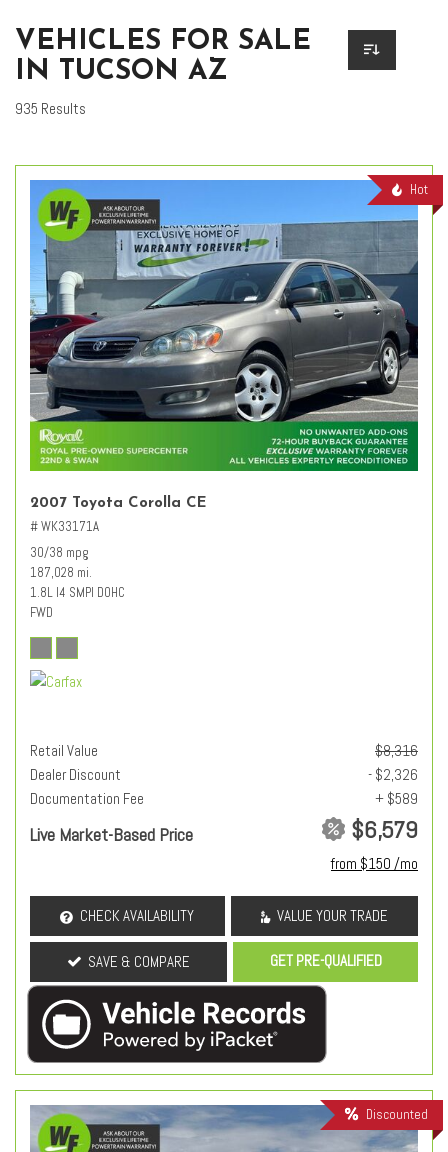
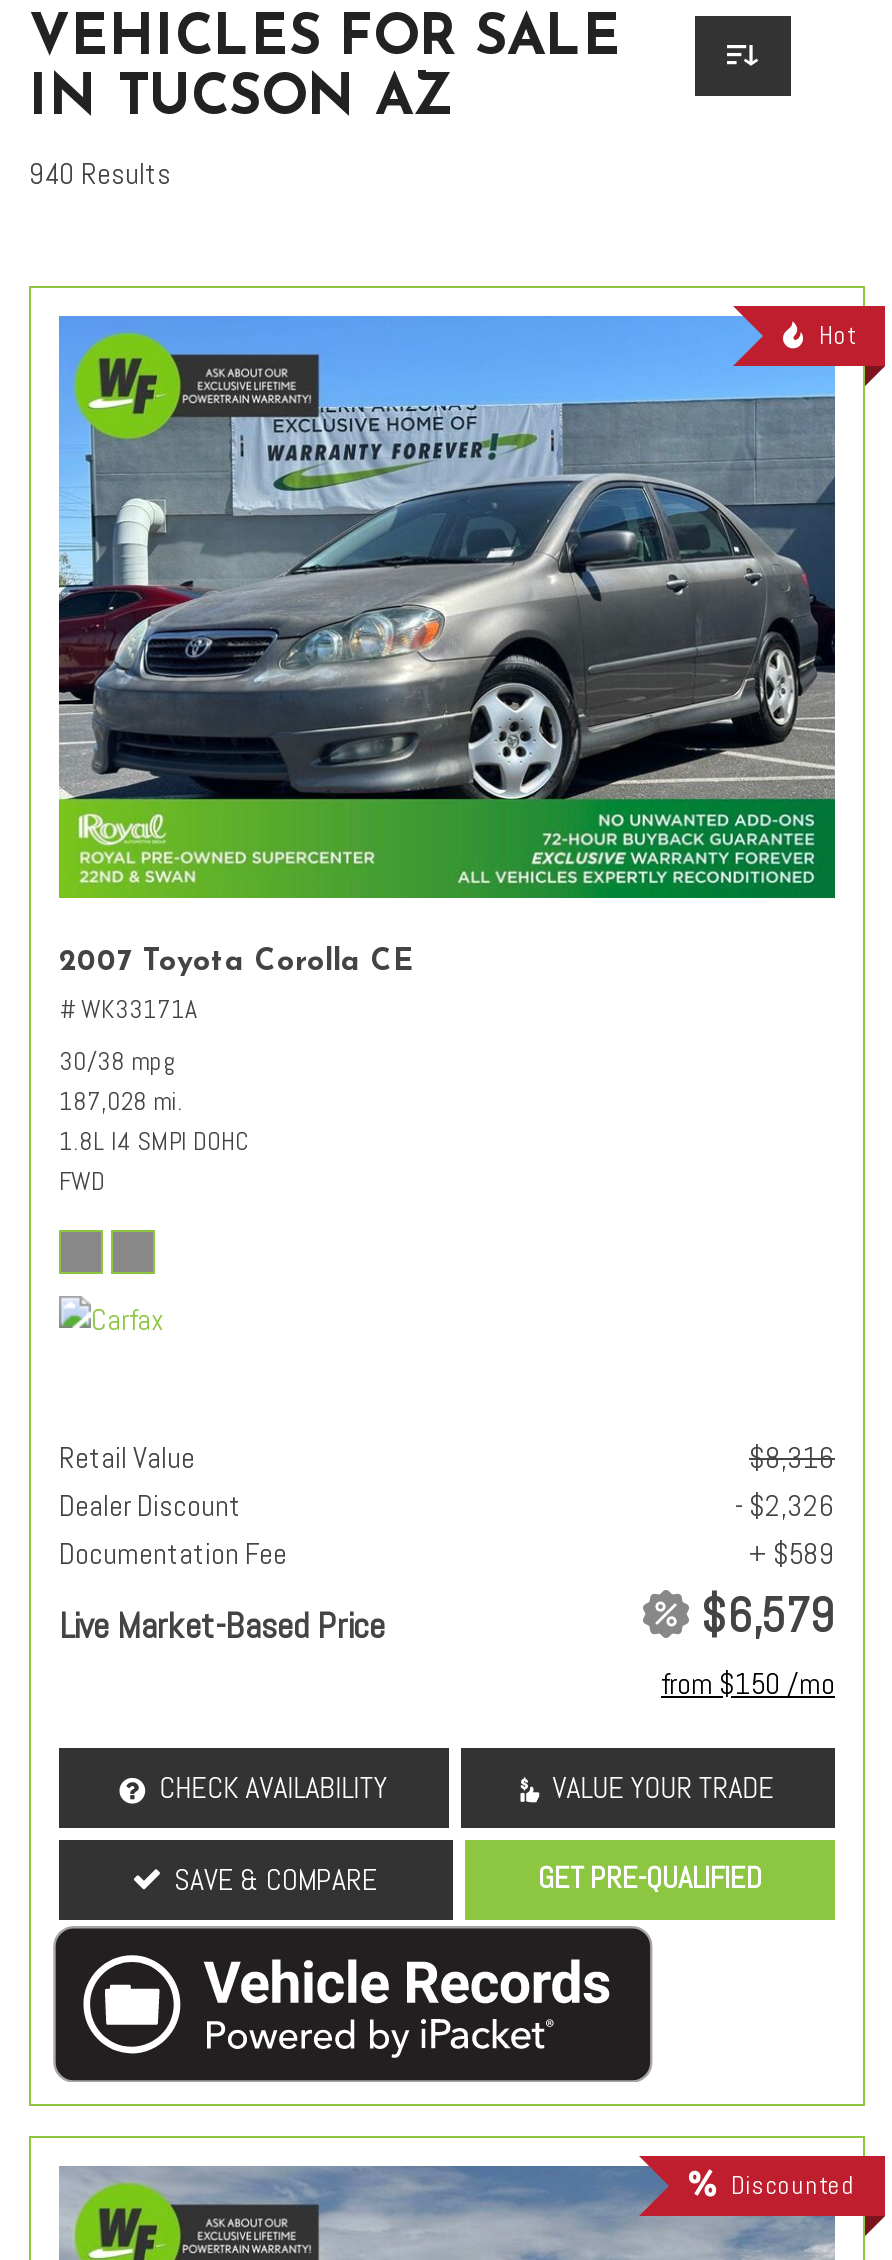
- 935 Results
+ 940 Results
